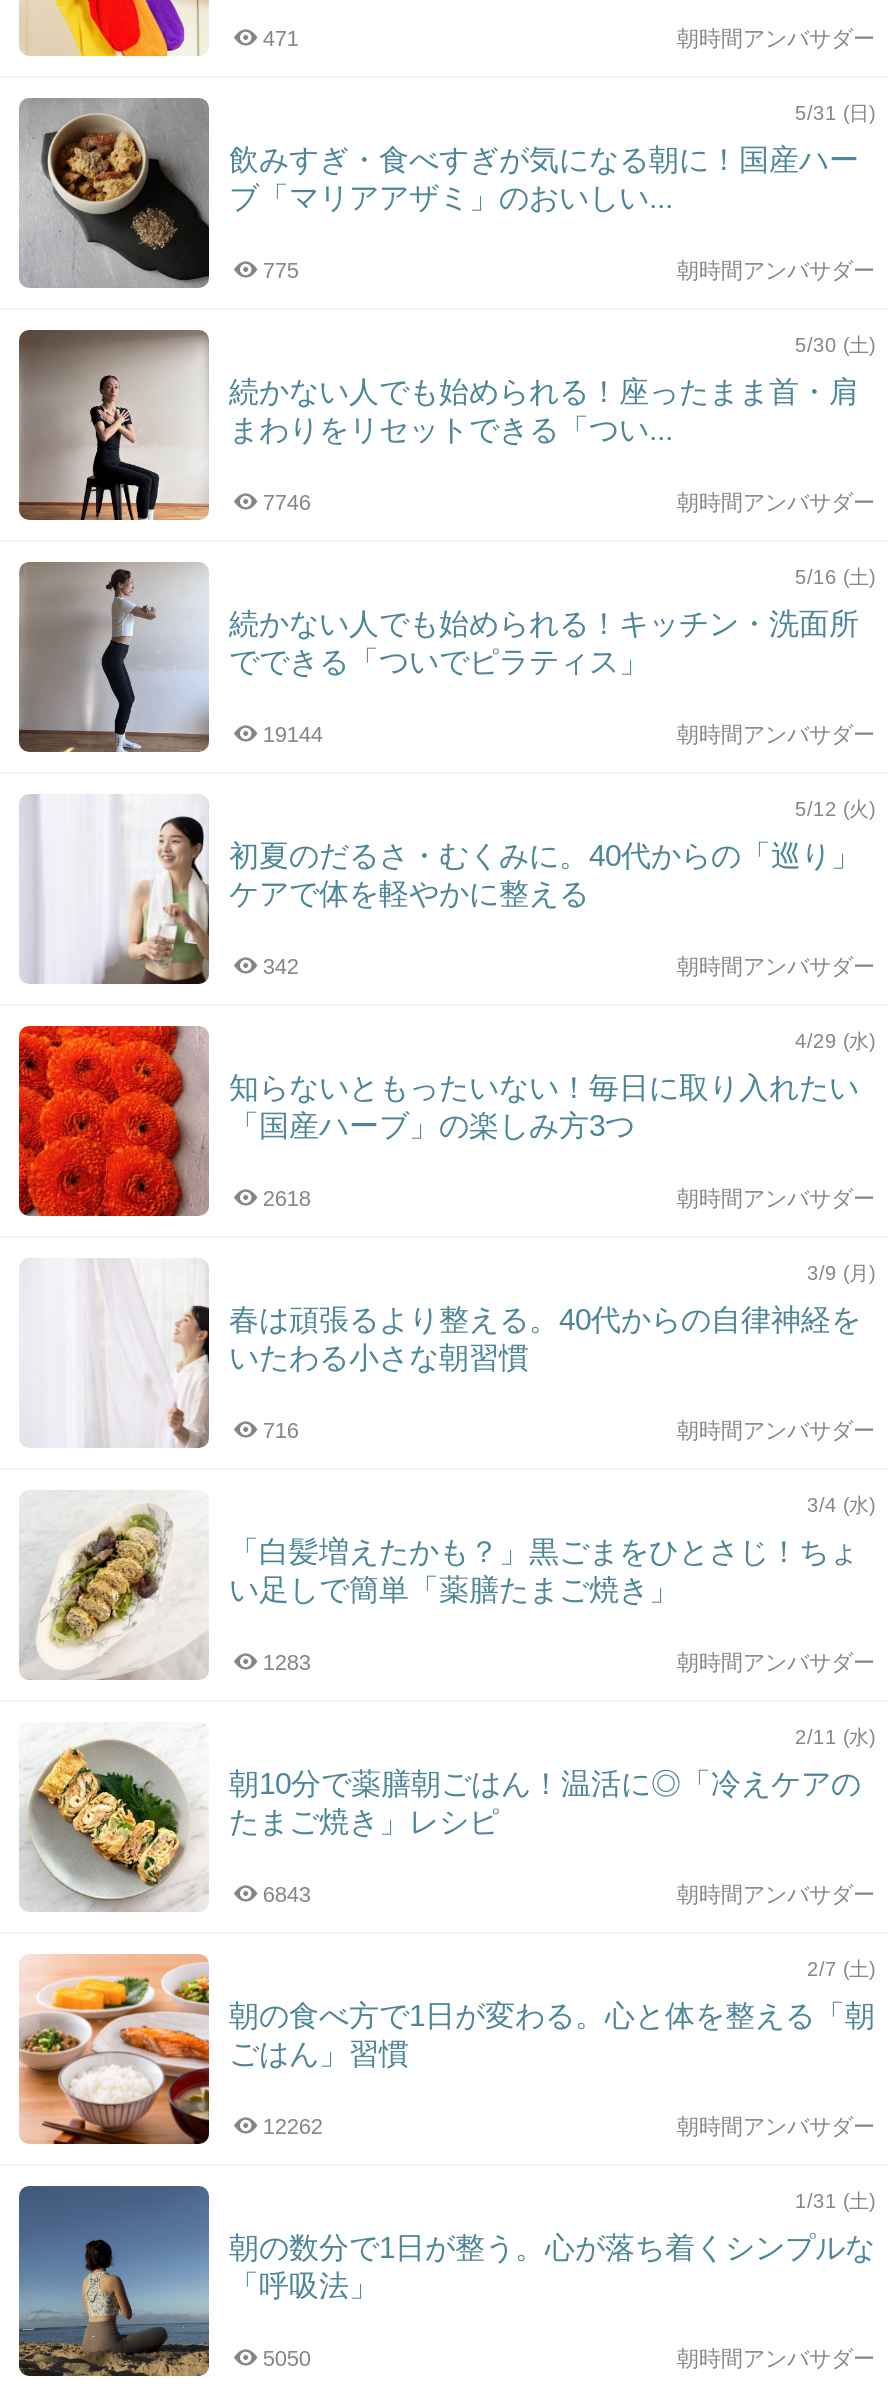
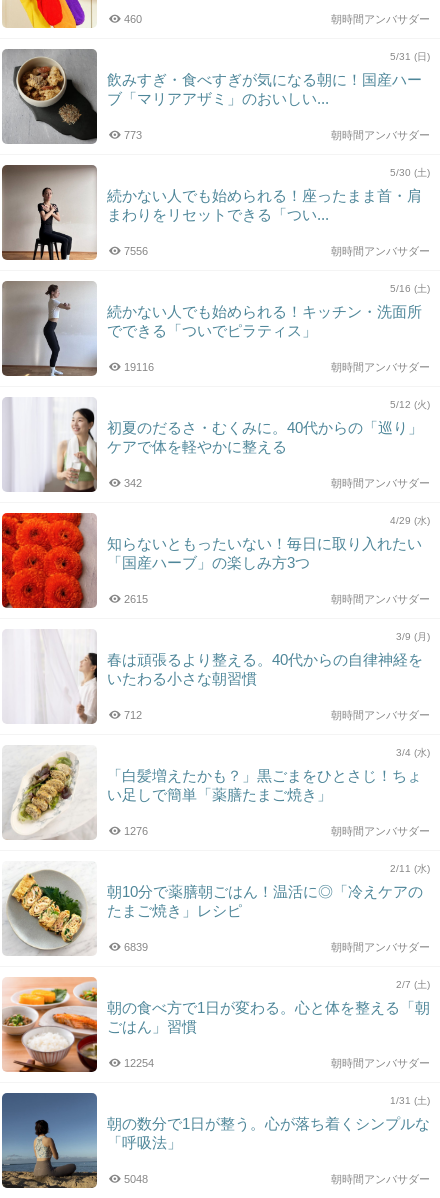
- 471
+ 460

- 775
+ 773

- 7746
+ 7556

- 19144
+ 19116

- 2618
+ 2615

- 716
+ 712

- 1283
+ 1276

- 6843
+ 6839

- 12262
+ 12254

- 5050
+ 5048
